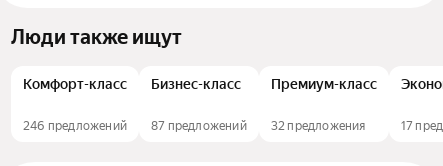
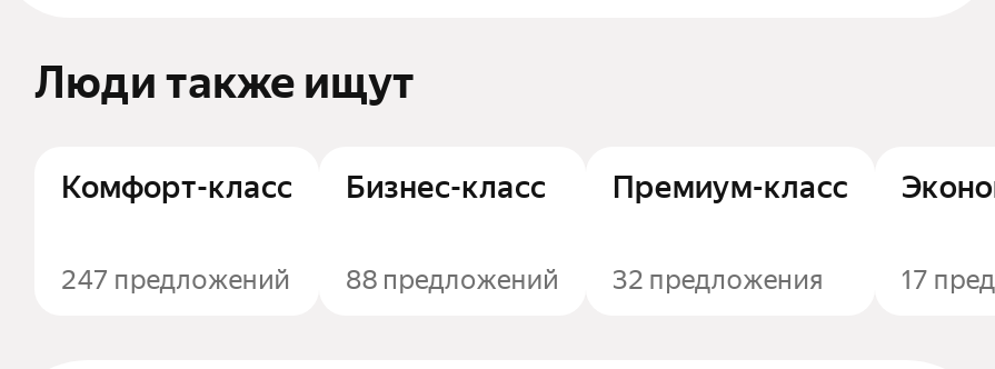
- 246 предложений
+ 247 предложений

- 87 предложений
+ 88 предложений
